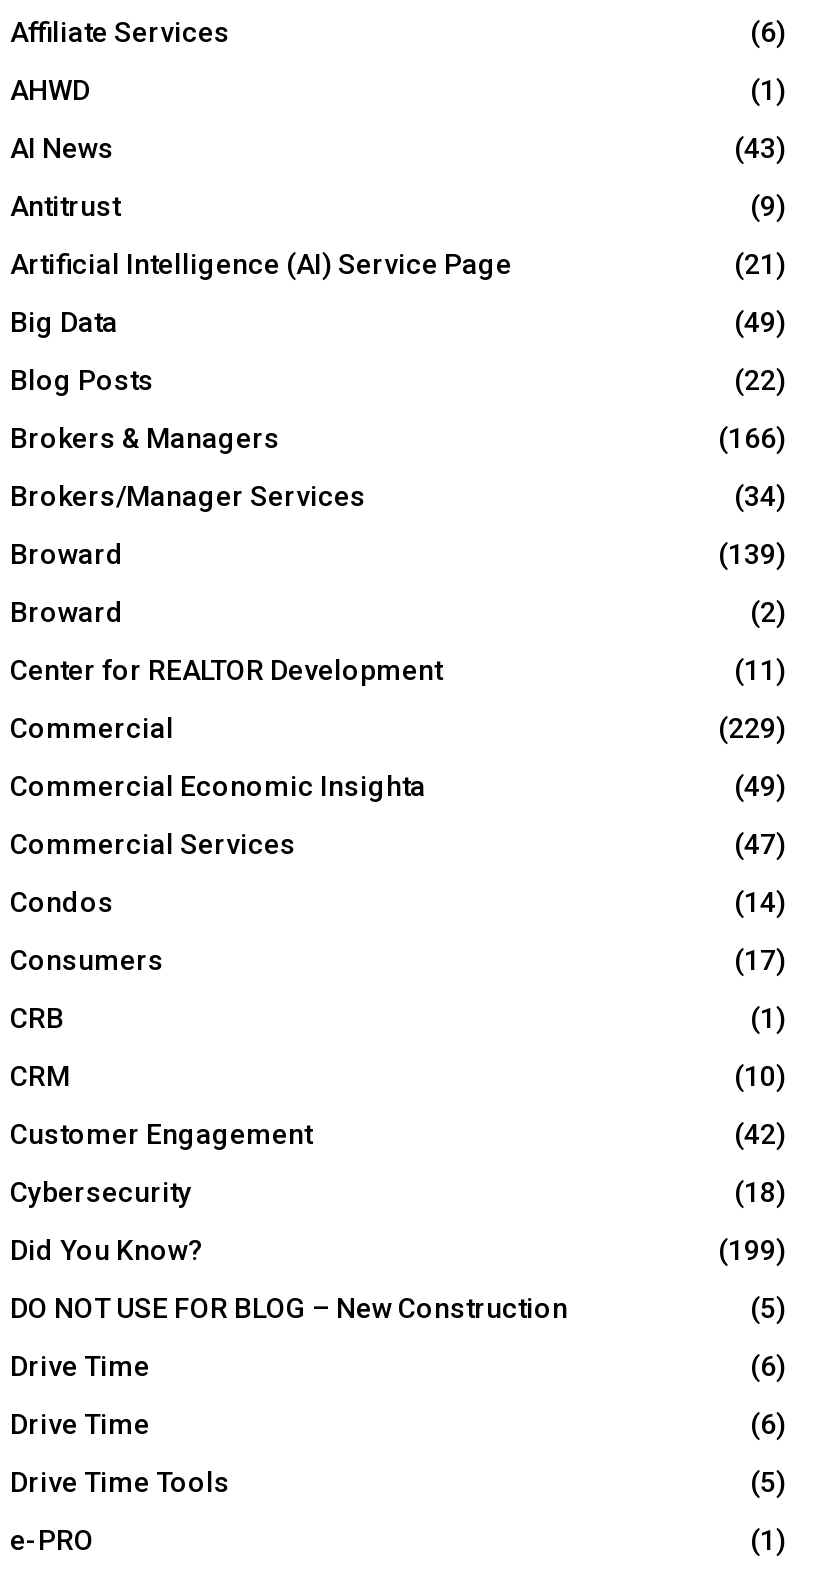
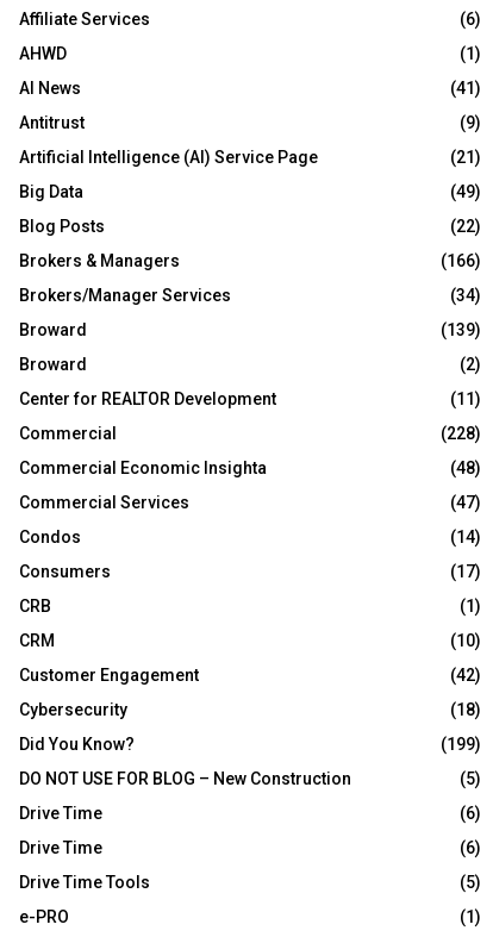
- (43)
+ (41)

- (229)
+ (228)

- (49)
+ (48)
